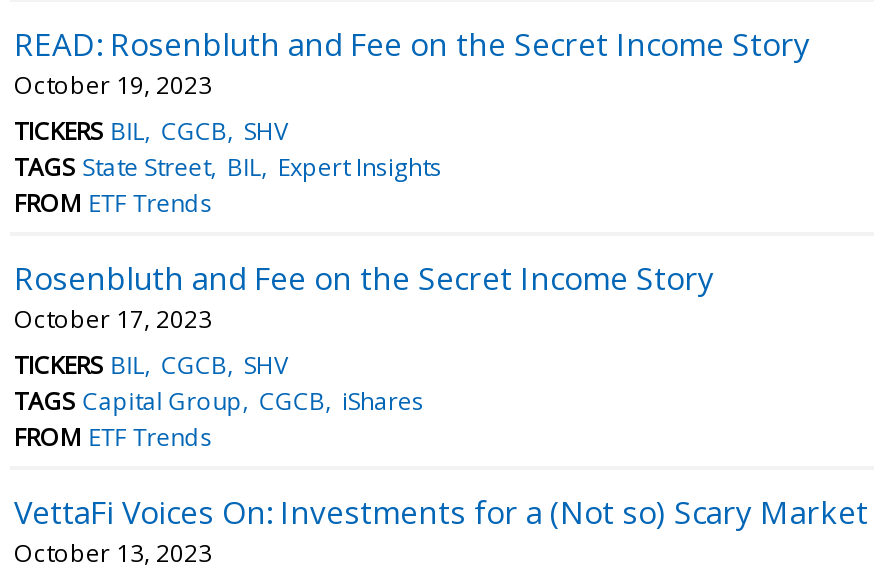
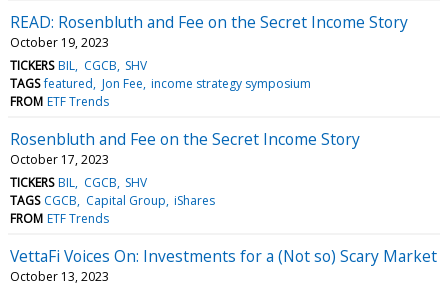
- TAGS State Street BIL Expert Insights
+ TAGS featured Jon Fee income strategy symposium

- TAGS Capital Group CGCB iShares
+ TAGS CGCB Capital Group iShares
